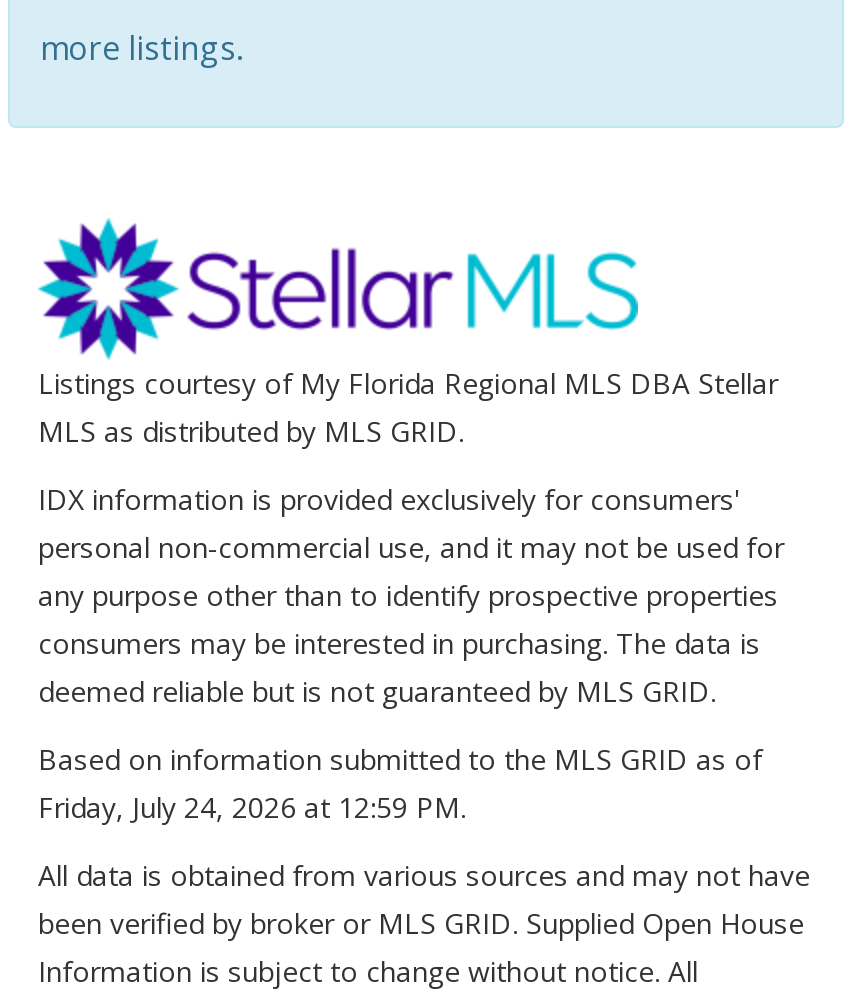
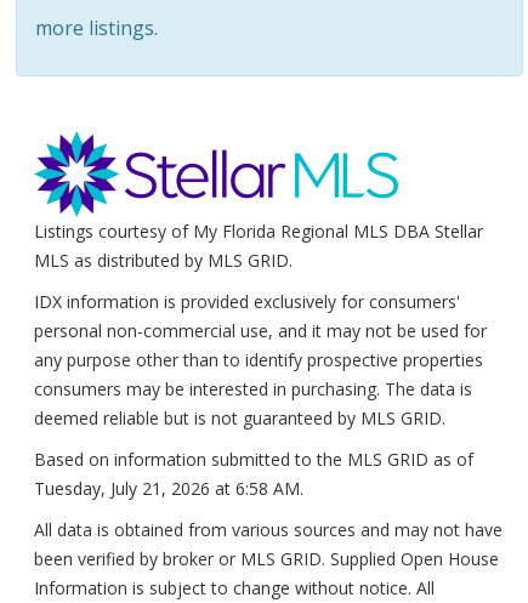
- Friday, July 24, 2026 at 12:59 PM.
+ Tuesday, July 21, 2026 at 6:58 AM.
